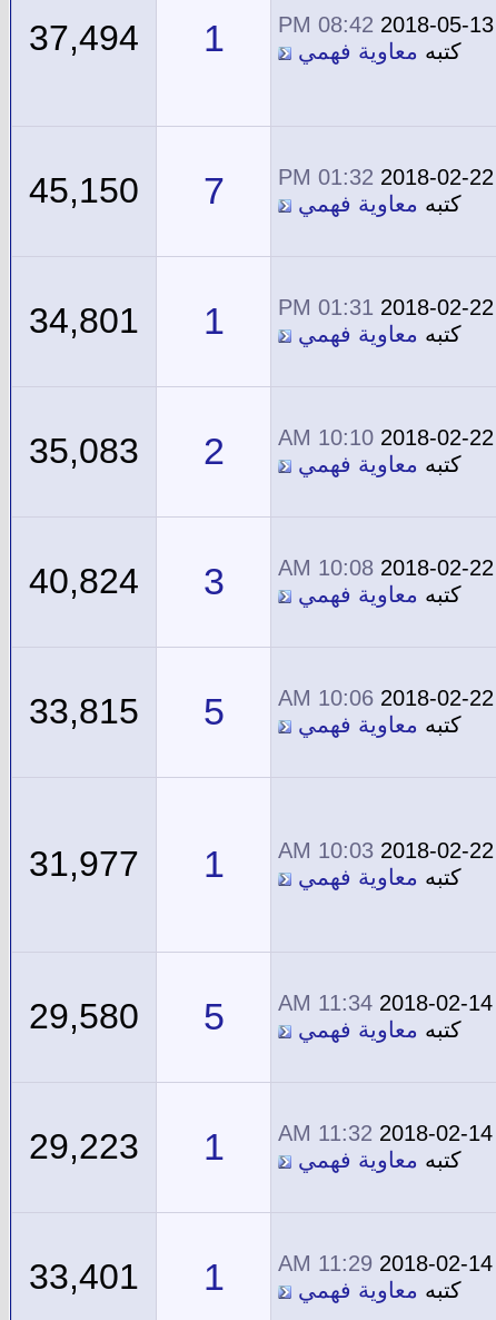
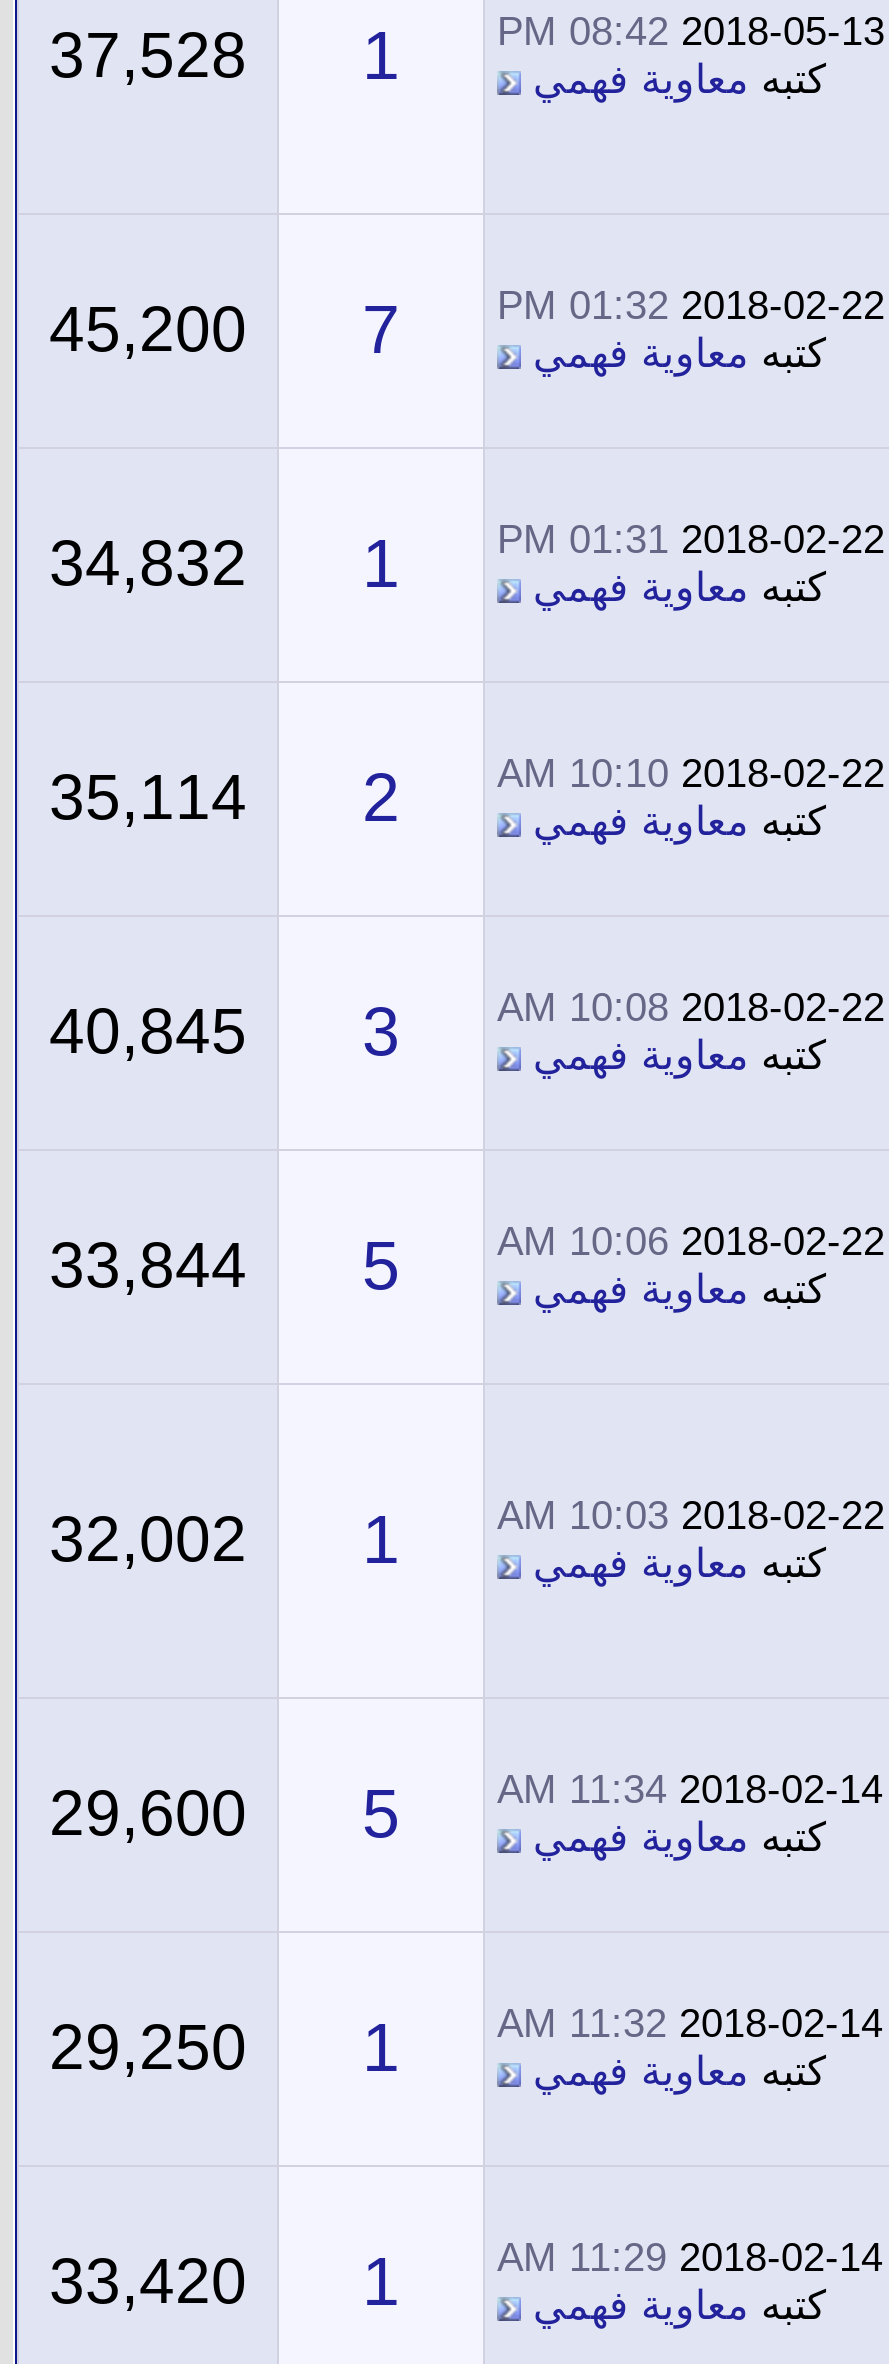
- 37,494 1
+ 37,528 1

- 45,150 7
+ 45,200 7

- 34,801 1
+ 34,832 1

- 35,083 2
+ 35,114 2

- 40,824 3
+ 40,845 3

- 33,815 5
+ 33,844 5

- 31,977 1
+ 32,002 1

- 29,580 5
+ 29,600 5

- 29,223 1
+ 29,250 1

- 33,401 1
+ 33,420 1
